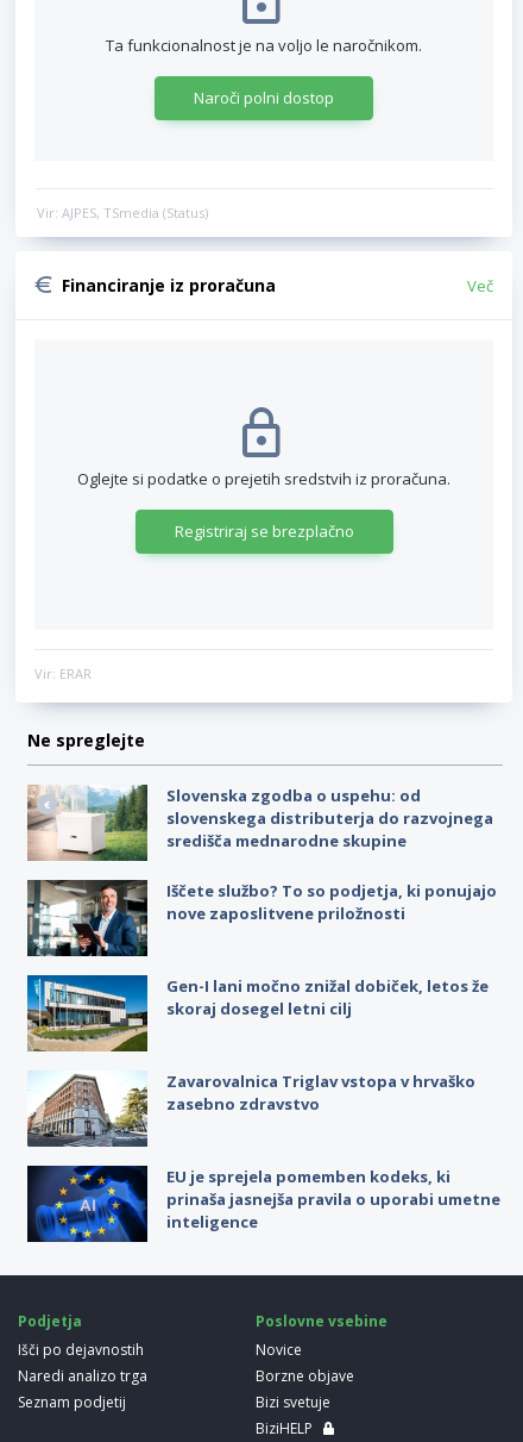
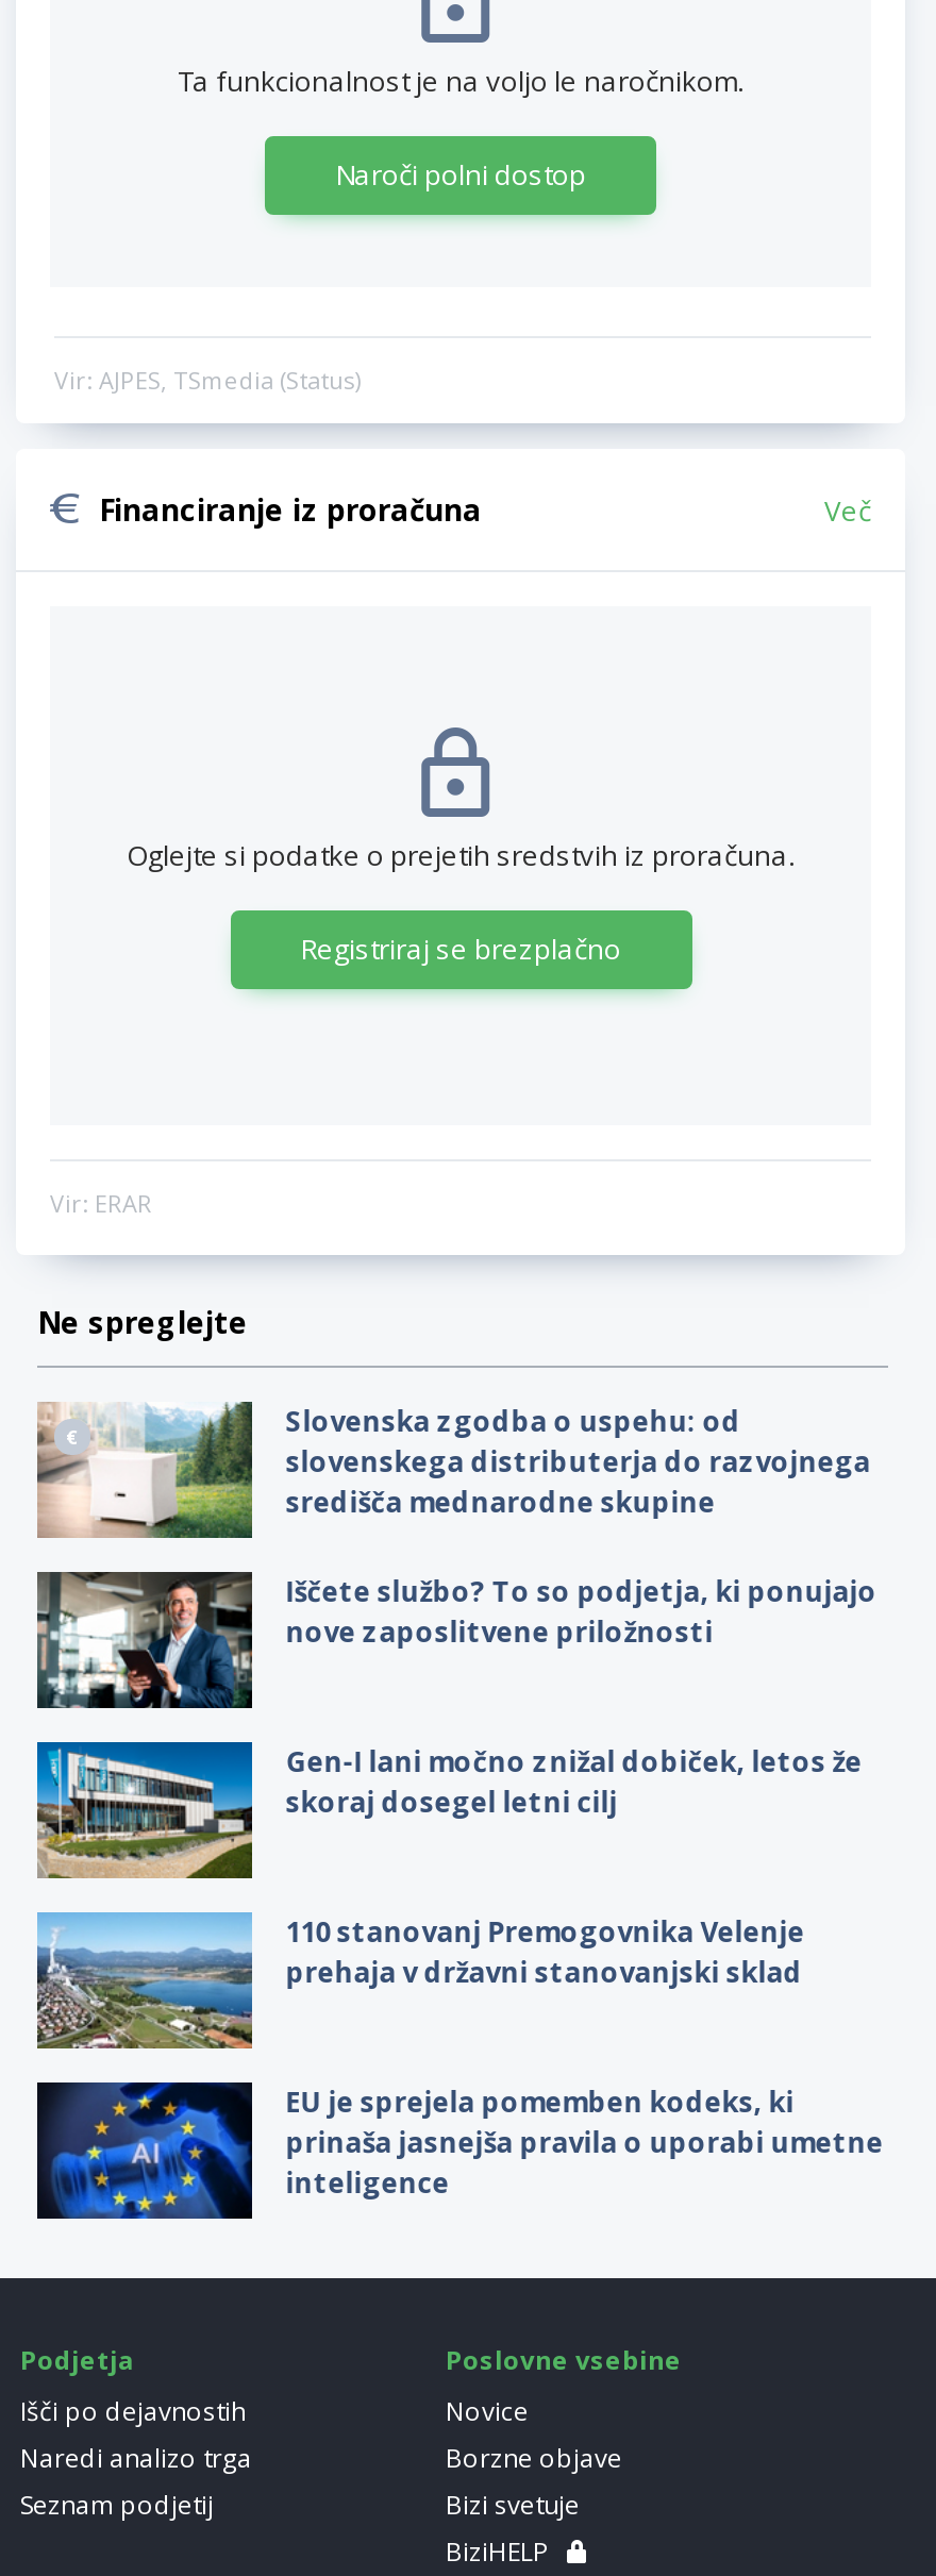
- [image]
- Zavarovalnica Triglav vstopa v hrvaško
- zasebno zdravstvo
+ [image]
+ 110 stanovanj Premogovnika Velenje
+ prehaja v državni stanovanjski sklad
